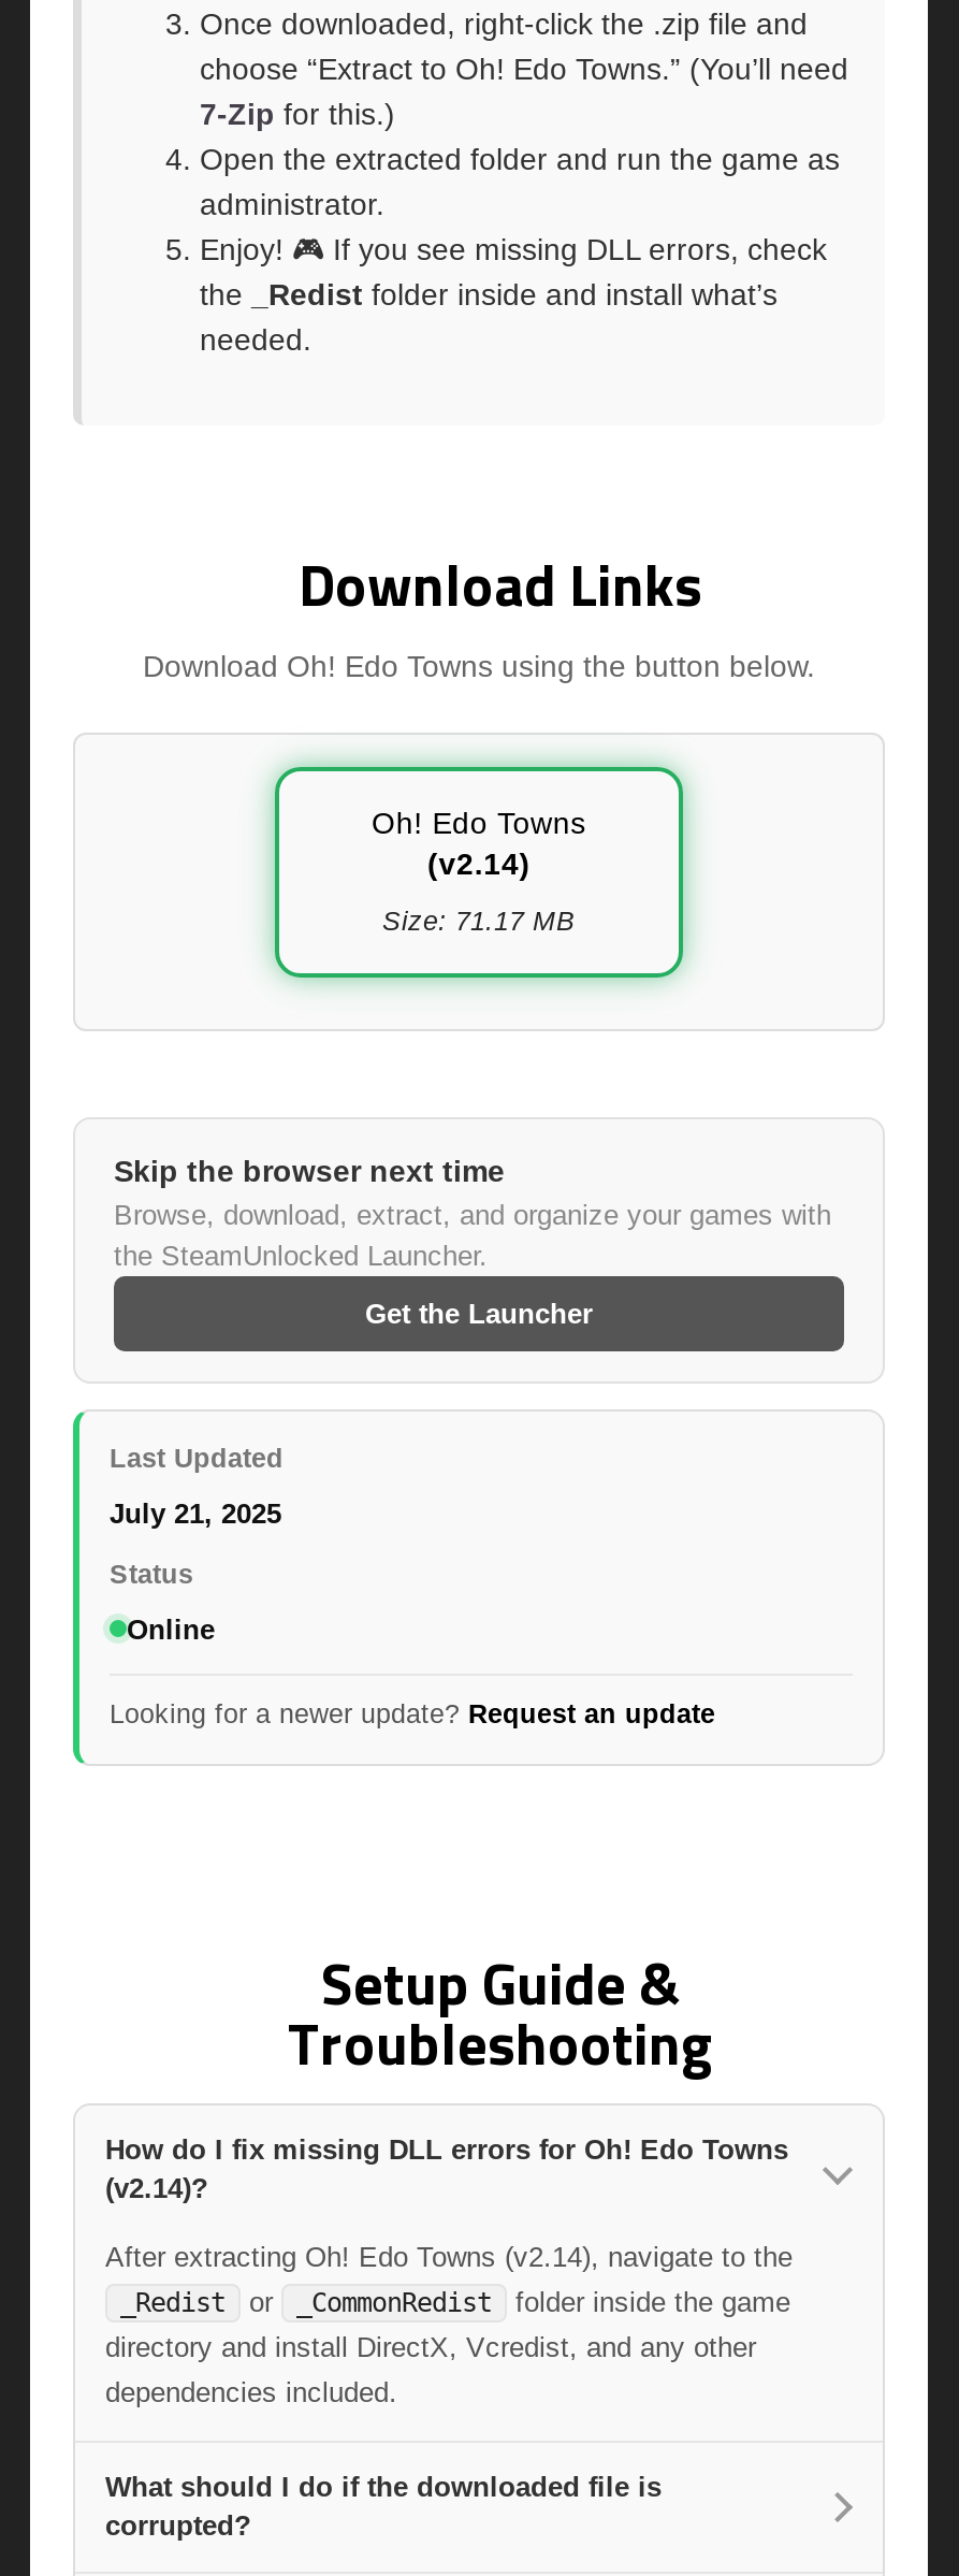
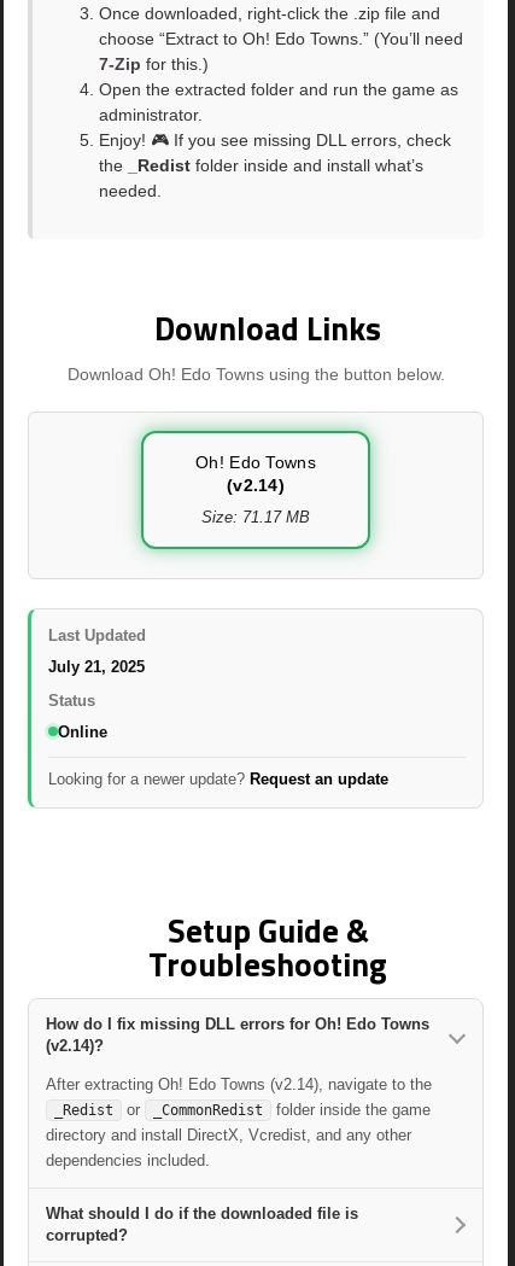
- Skip the browser next time
- Browse, download, extract, and organize your games with
- the SteamUnlocked Launcher.
- Get the Launcher
